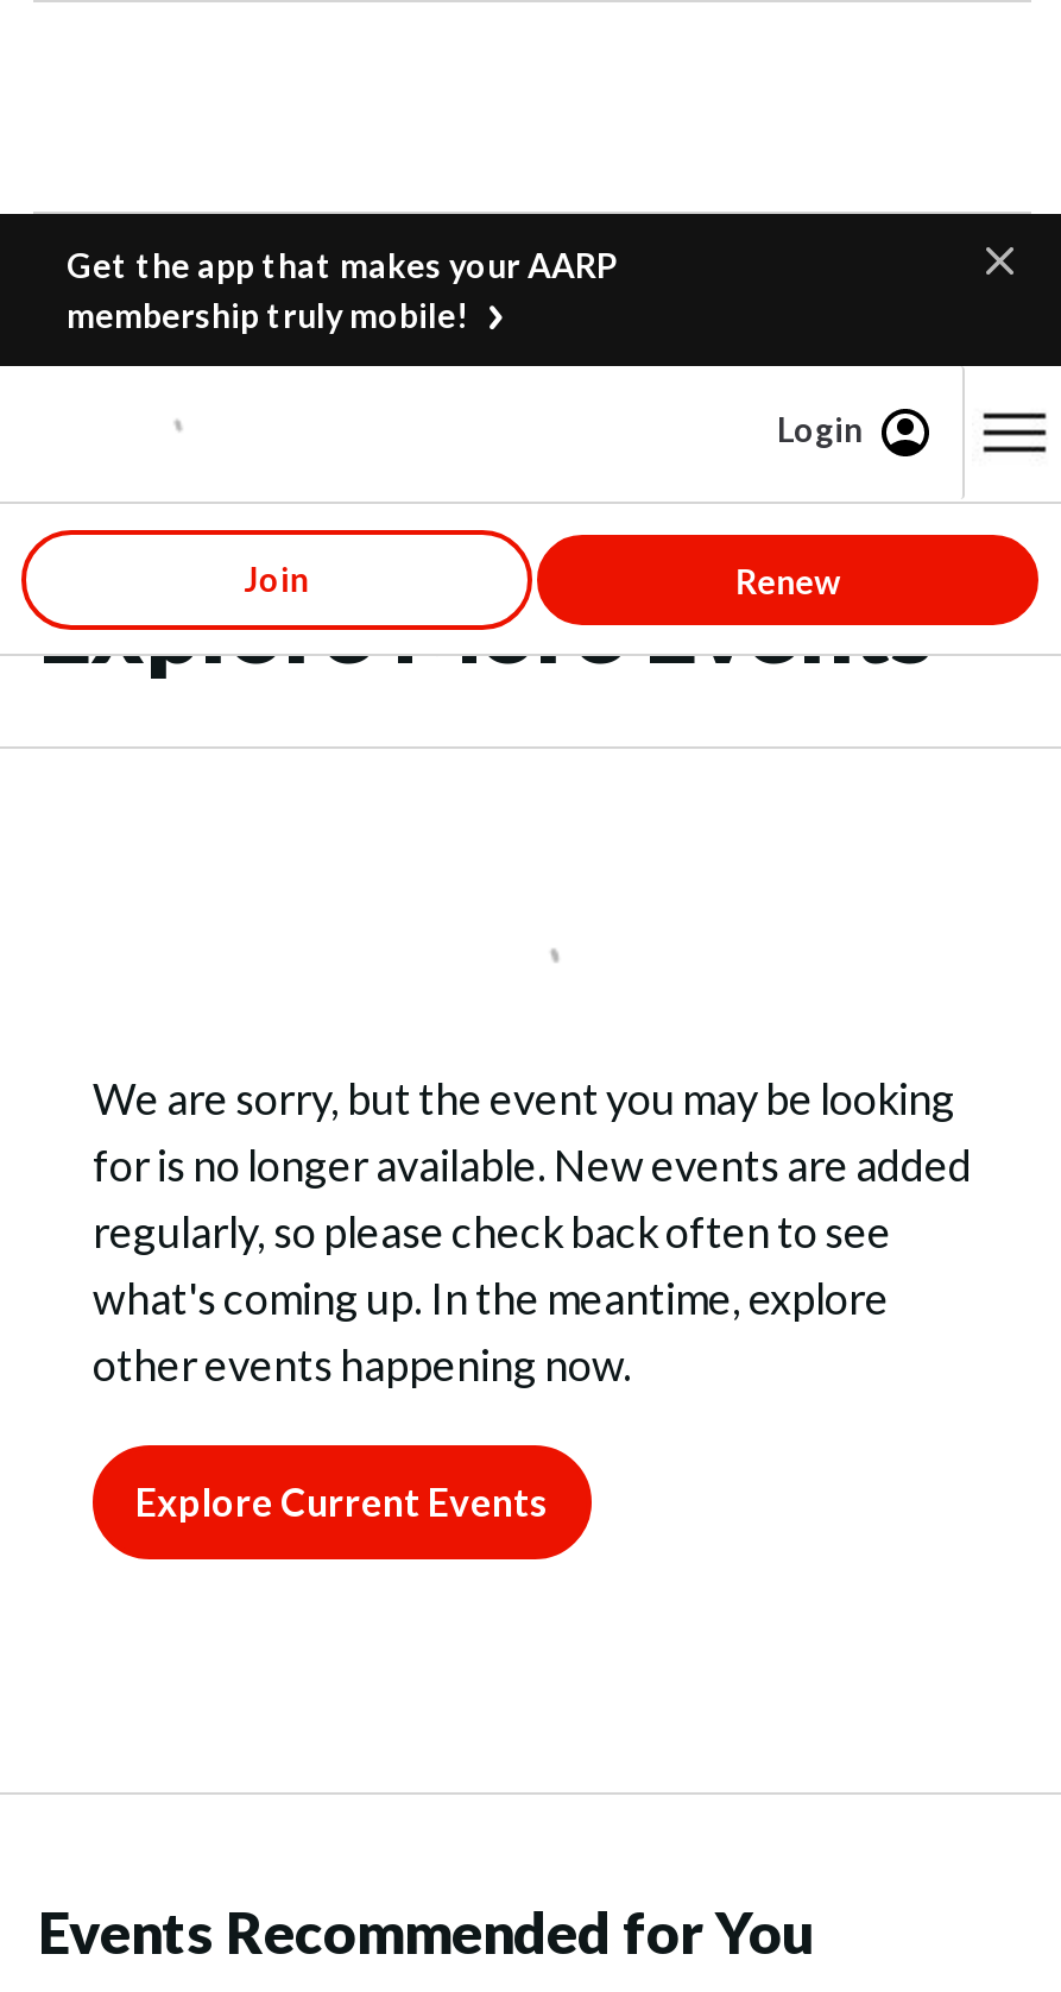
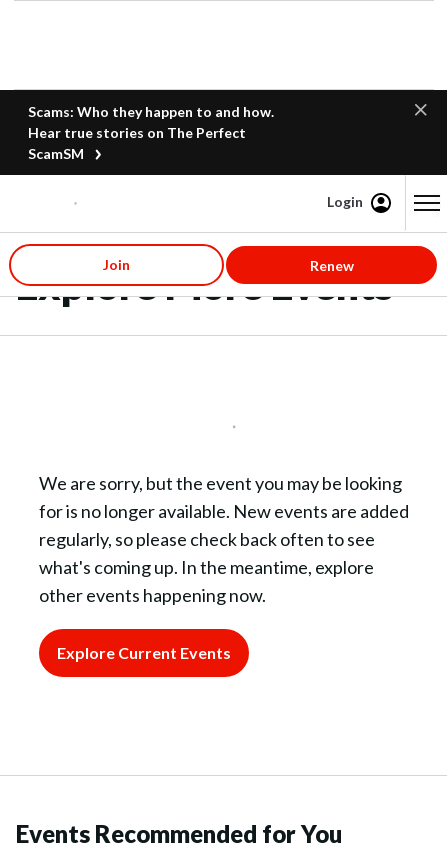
- Get the app that makes your AARP
- membership truly mobile!
+ Scams: Who they happen to and how.
+ Hear true stories on The Perfect
+ ScamSM
